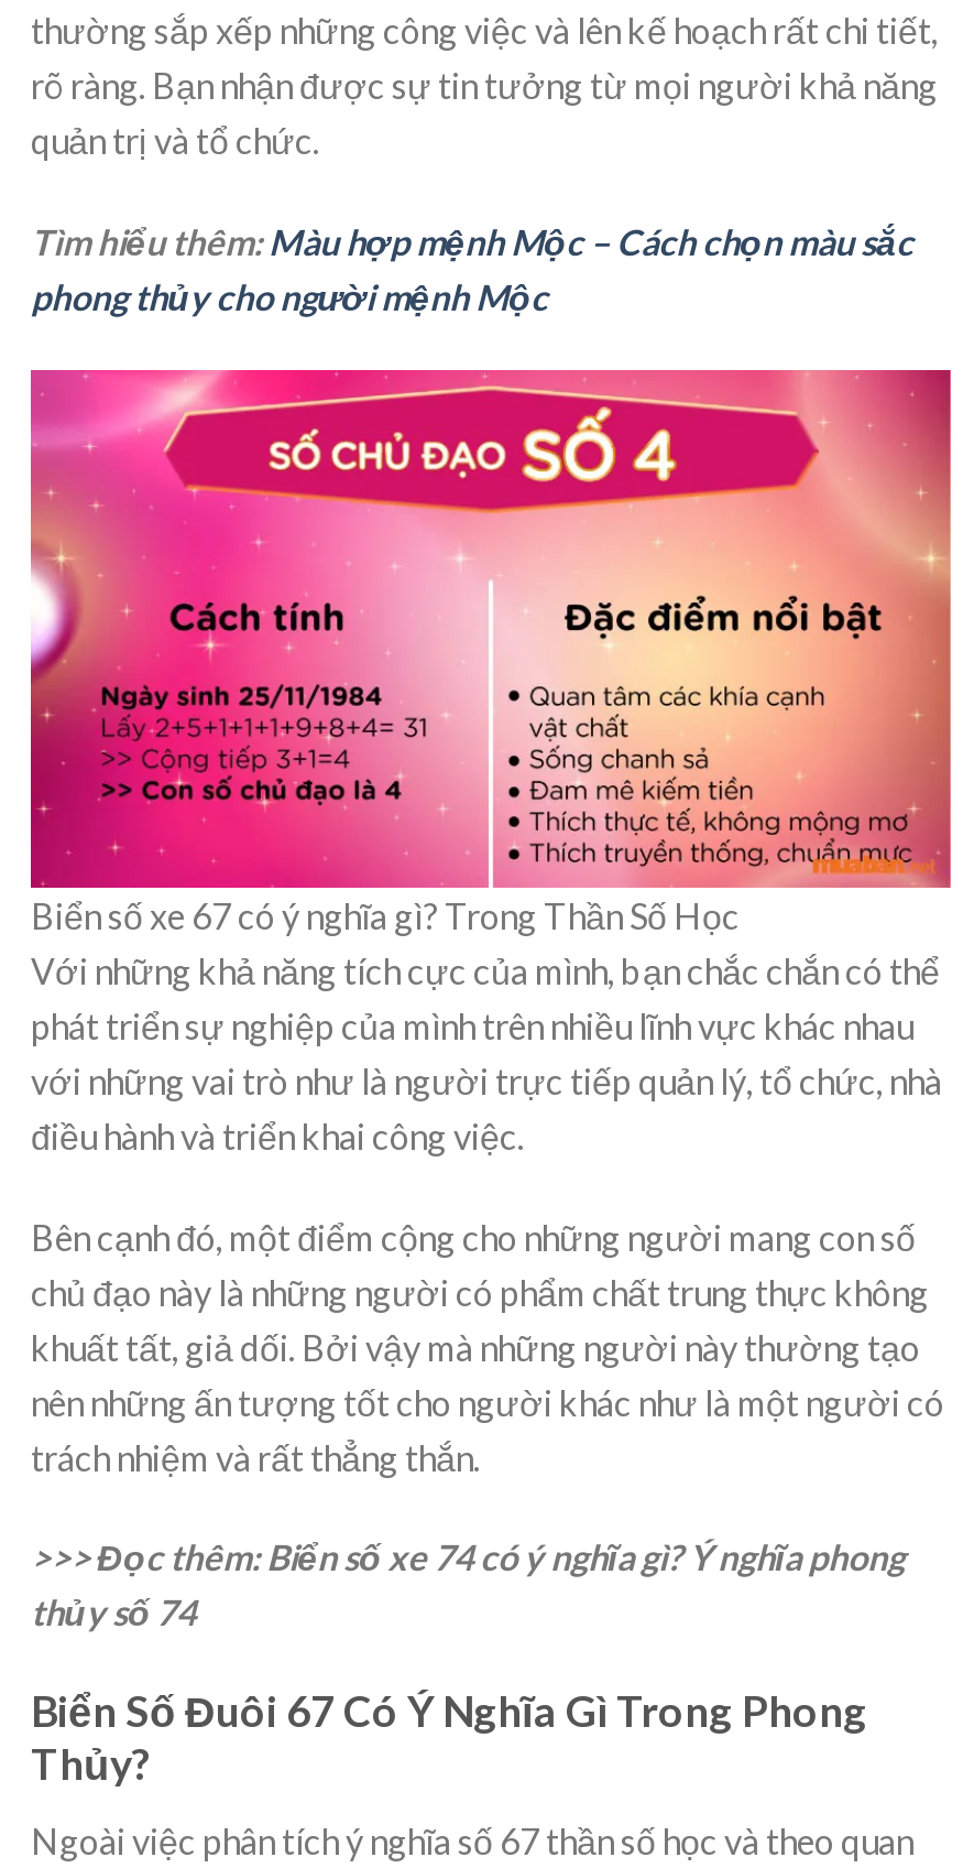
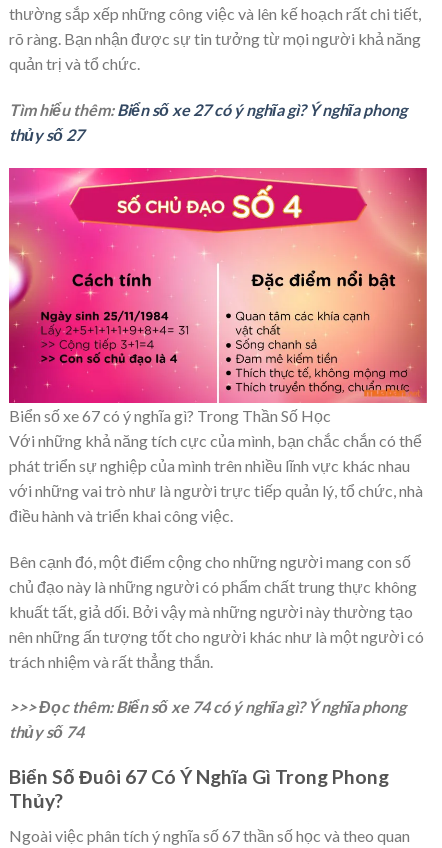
- Tìm hiểu thêm: Màu hợp mệnh Mộc – Cách chọn màu sắc
- phong thủy cho người mệnh Mộc
+ Tìm hiểu thêm: Biển số xe 27 có ý nghĩa gì? Ý nghĩa phong
+ thủy số 27
